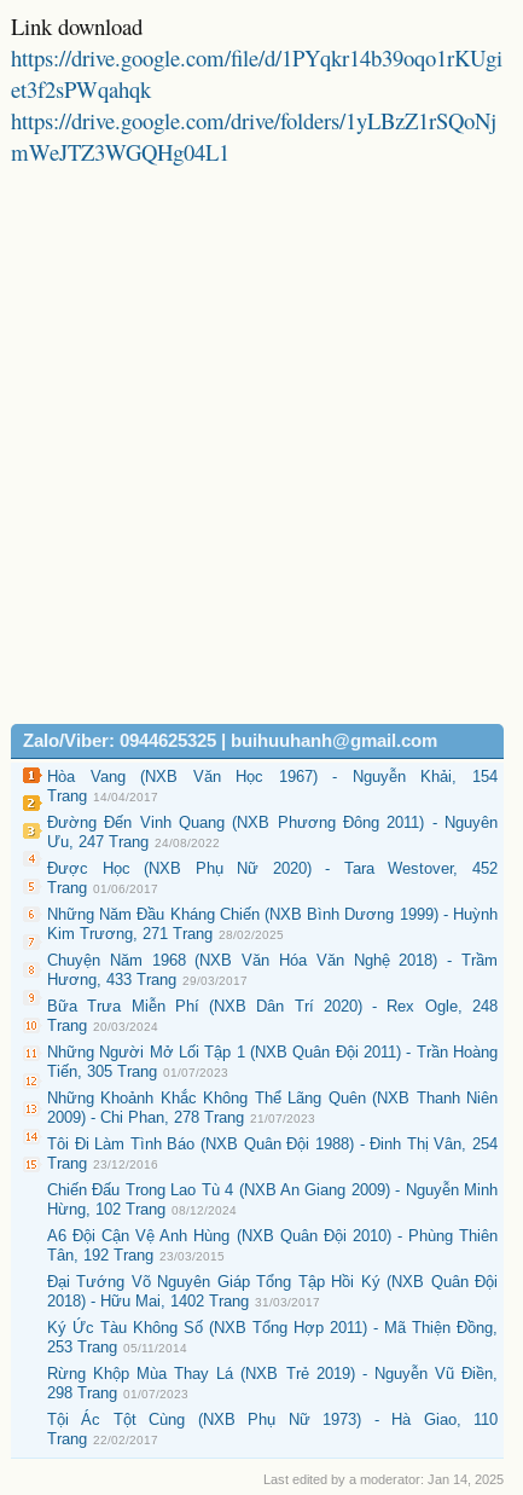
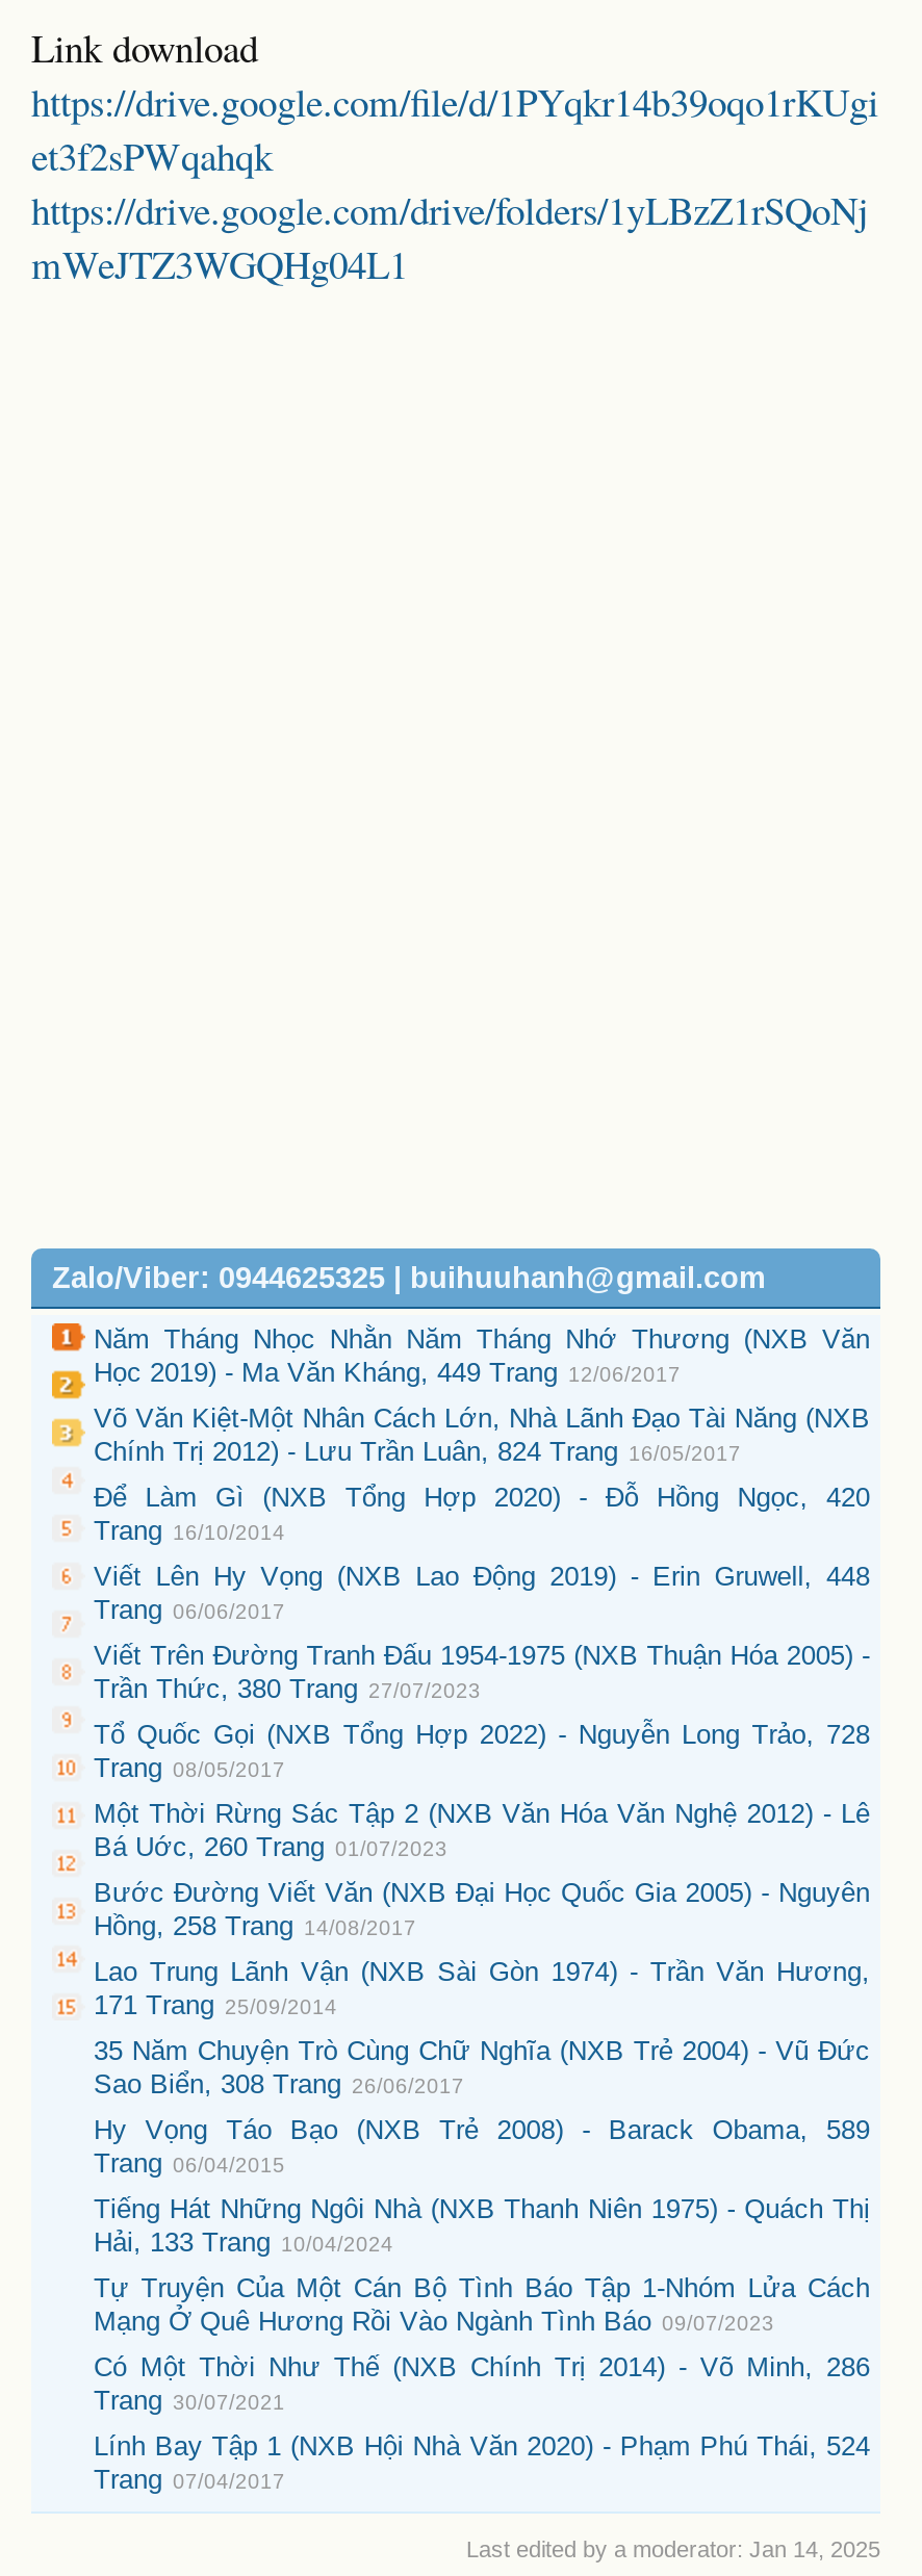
- Hòa Vang (NXB Văn Học 1967) - Nguyễn Khải, 154
- Trang 14/04/2017
+ Năm Tháng Nhọc Nhằn Năm Tháng Nhớ Thương (NXB Văn
+ Học 2019) - Ma Văn Kháng, 449 Trang 12/06/2017

- Đường Đến Vinh Quang (NXB Phương Đông 2011) - Nguyên
- Ưu, 247 Trang 24/08/2022
+ Võ Văn Kiệt-Một Nhân Cách Lớn, Nhà Lãnh Đạo Tài Năng (NXB
+ Chính Trị 2012) - Lưu Trần Luân, 824 Trang 16/05/2017

- Được Học (NXB Phụ Nữ 2020) - Tara Westover, 452
- Trang 01/06/2017
+ Để Làm Gì (NXB Tổng Hợp 2020) - Đỗ Hồng Ngọc, 420
+ Trang 16/10/2014

- Những Năm Đầu Kháng Chiến (NXB Bình Dương 1999) - Huỳnh
- Kim Trương, 271 Trang 28/02/2025
+ Viết Lên Hy Vọng (NXB Lao Động 2019) - Erin Gruwell, 448
+ Trang 06/06/2017

- Chuyện Năm 1968 (NXB Văn Hóa Văn Nghệ 2018) - Trầm
- Hương, 433 Trang 29/03/2017
+ Viết Trên Đường Tranh Đấu 1954-1975 (NXB Thuận Hóa 2005) -
+ Trần Thức, 380 Trang 27/07/2023

- Bữa Trưa Miễn Phí (NXB Dân Trí 2020) - Rex Ogle, 248
- Trang 20/03/2024
+ Tổ Quốc Gọi (NXB Tổng Hợp 2022) - Nguyễn Long Trảo, 728
+ Trang 08/05/2017

- Những Người Mở Lối Tập 1 (NXB Quân Đội 2011) - Trần Hoàng
- Tiến, 305 Trang 01/07/2023
+ Một Thời Rừng Sác Tập 2 (NXB Văn Hóa Văn Nghệ 2012) - Lê
+ Bá Uớc, 260 Trang 01/07/2023

- Những Khoảnh Khắc Không Thể Lãng Quên (NXB Thanh Niên
- 2009) - Chi Phan, 278 Trang 21/07/2023
+ Bước Đường Viết Văn (NXB Đại Học Quốc Gia 2005) - Nguyên
+ Hồng, 258 Trang 14/08/2017

- Tôi Đi Làm Tình Báo (NXB Quân Đội 1988) - Đinh Thị Vân, 254
- Trang 23/12/2016
+ Lao Trung Lãnh Vận (NXB Sài Gòn 1974) - Trần Văn Hương,
+ 171 Trang 25/09/2014

- Chiến Đấu Trong Lao Tù 4 (NXB An Giang 2009) - Nguyễn Minh
- Hừng, 102 Trang 08/12/2024
+ 35 Năm Chuyện Trò Cùng Chữ Nghĩa (NXB Trẻ 2004) - Vũ Đức
+ Sao Biển, 308 Trang 26/06/2017

- A6 Đội Cận Vệ Anh Hùng (NXB Quân Đội 2010) - Phùng Thiên
- Tân, 192 Trang 23/03/2015
+ Hy Vọng Táo Bạo (NXB Trẻ 2008) - Barack Obama, 589
+ Trang 06/04/2015

- Đại Tướng Võ Nguyên Giáp Tổng Tập Hồi Ký (NXB Quân Đội
- 2018) - Hữu Mai, 1402 Trang 31/03/2017
+ Tiếng Hát Những Ngôi Nhà (NXB Thanh Niên 1975) - Quách Thị
+ Hải, 133 Trang 10/04/2024

- Ký Ức Tàu Không Số (NXB Tổng Hợp 2011) - Mã Thiện Đồng,
- 253 Trang 05/11/2014
+ Tự Truyện Của Một Cán Bộ Tình Báo Tập 1-Nhóm Lửa Cách
+ Mạng Ở Quê Hương Rồi Vào Ngành Tình Báo 09/07/2023

- Rừng Khộp Mùa Thay Lá (NXB Trẻ 2019) - Nguyễn Vũ Điền,
- 298 Trang 01/07/2023
+ Có Một Thời Như Thế (NXB Chính Trị 2014) - Võ Minh, 286
+ Trang 30/07/2021

- Tội Ác Tột Cùng (NXB Phụ Nữ 1973) - Hà Giao, 110
- Trang 22/02/2017
+ Lính Bay Tập 1 (NXB Hội Nhà Văn 2020) - Phạm Phú Thái, 524
+ Trang 07/04/2017
